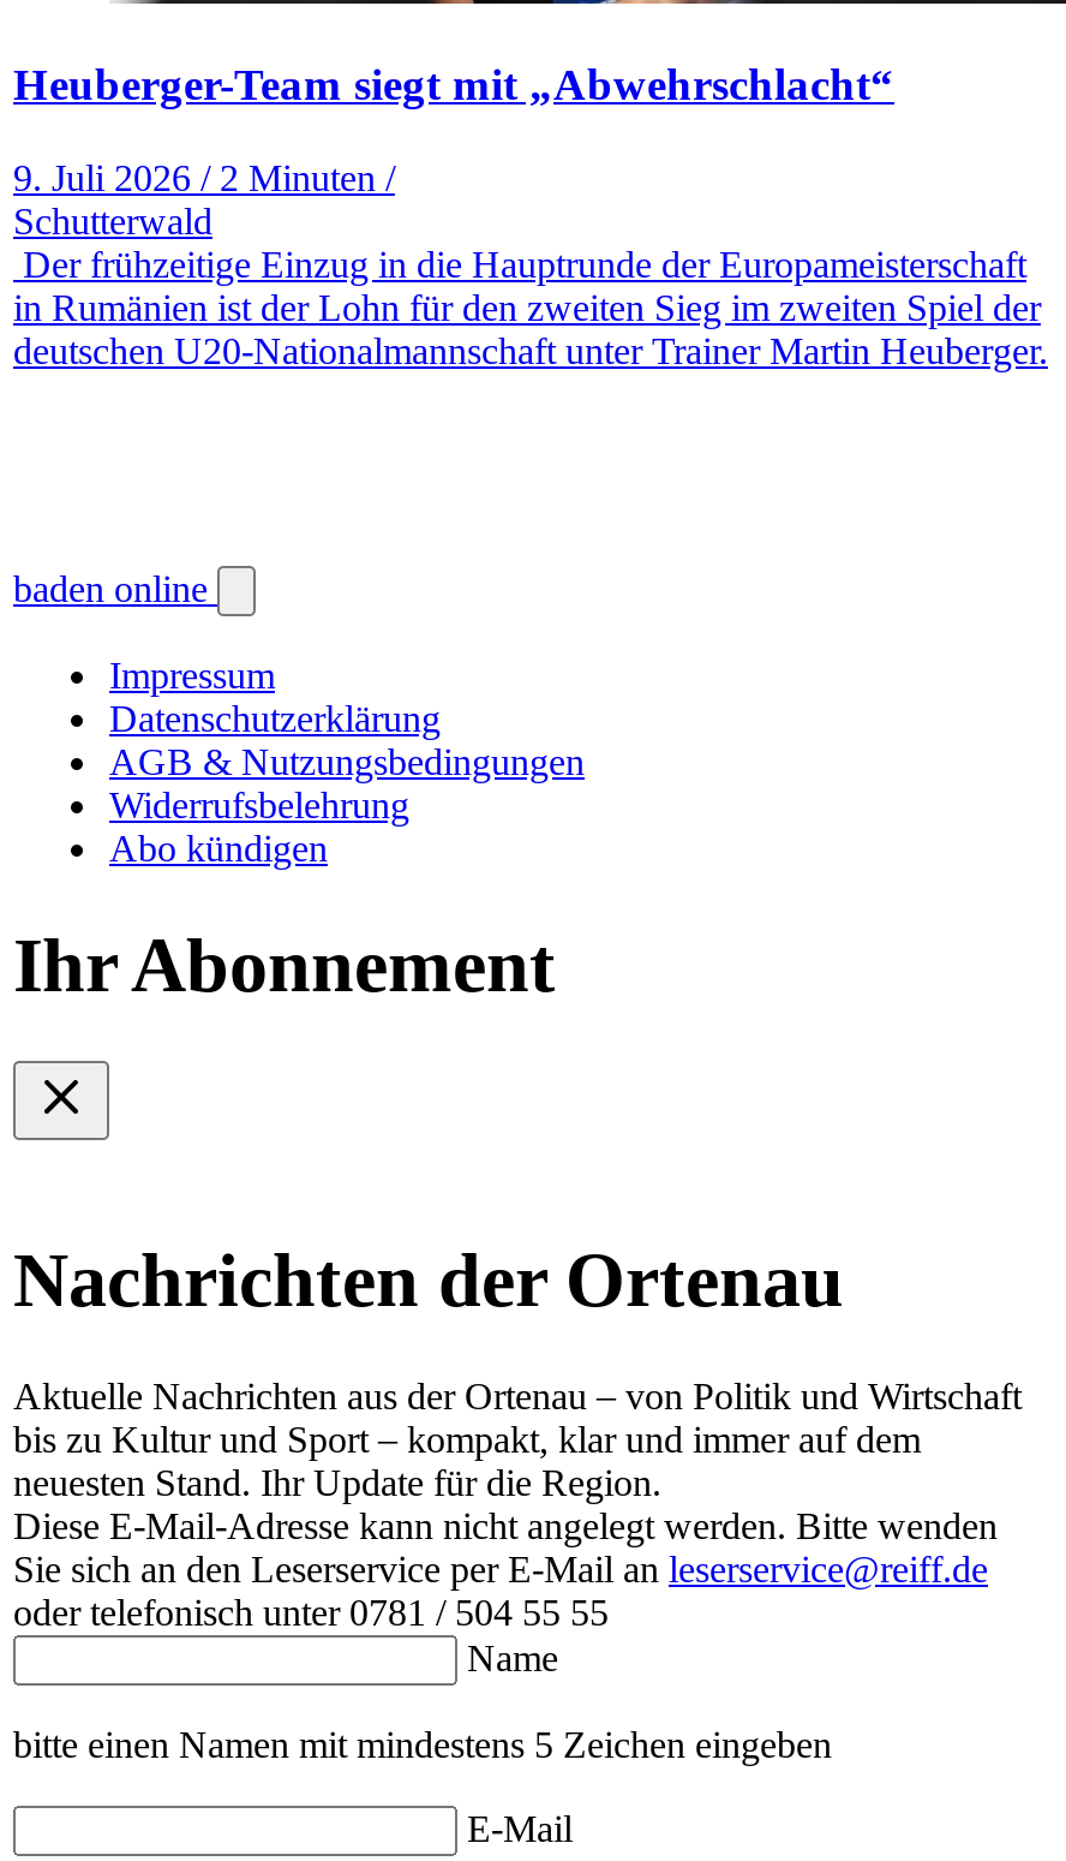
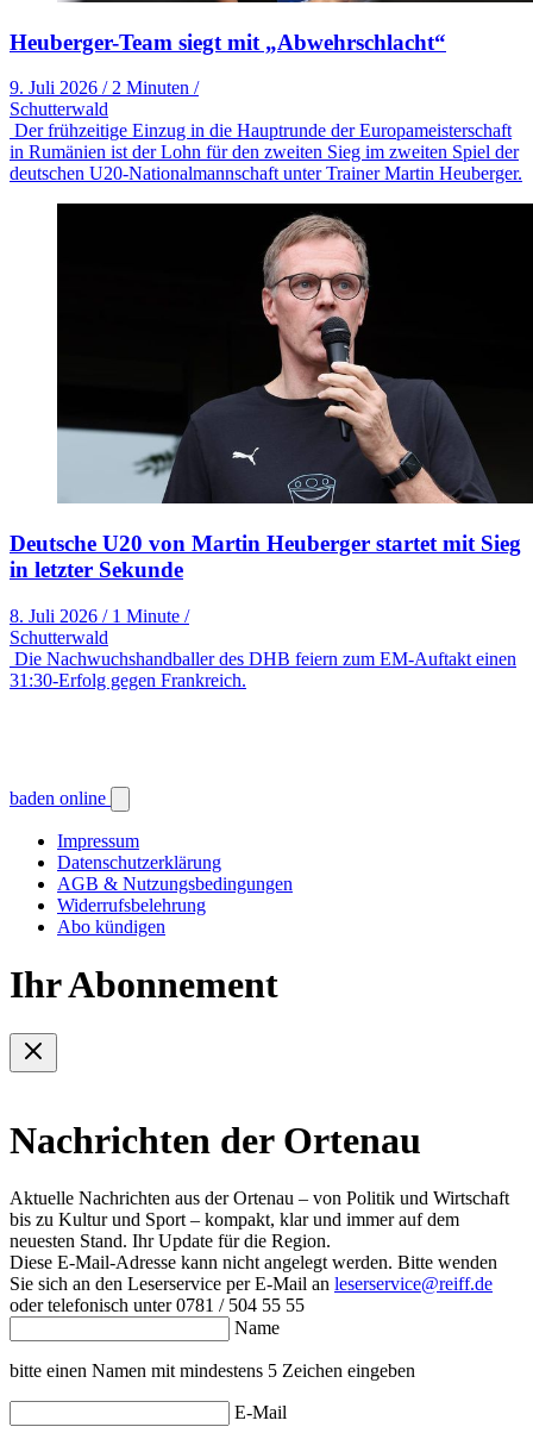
+ [image]
+ Deutsche U20 von Martin Heuberger startet mit Sieg
+ in letzter Sekunde
+ 8. Juli 2026 / 1 Minute /
+ Schutterwald
+ Die Nachwuchshandballer des DHB feiern zum EM-Auftakt einen
+ 31:30-Erfolg gegen Frankreich.
